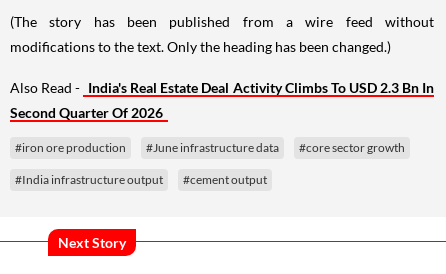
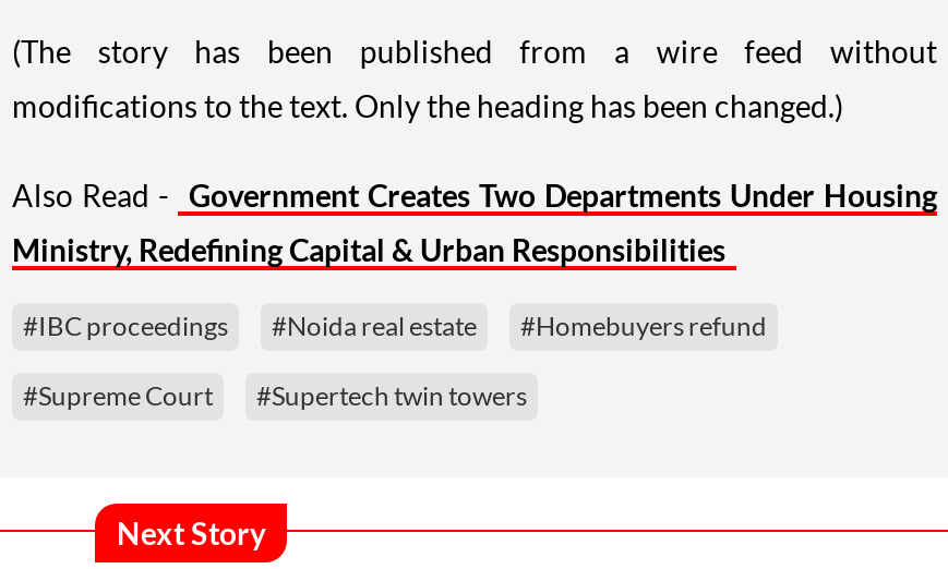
- Also Read - India's Real Estate Deal Activity Climbs To USD 2.3 Bn In
+ Also Read - Government Creates Two Departments Under Housing

- Second Quarter Of 2026
+ Ministry, Redefining Capital & Urban Responsibilities

- #iron ore production
- #June infrastructure data
- #core sector growth
+ #IBC proceedings
+ #Noida real estate
+ #Homebuyers refund

- #India infrastructure output
- #cement output
+ #Supreme Court
+ #Supertech twin towers
